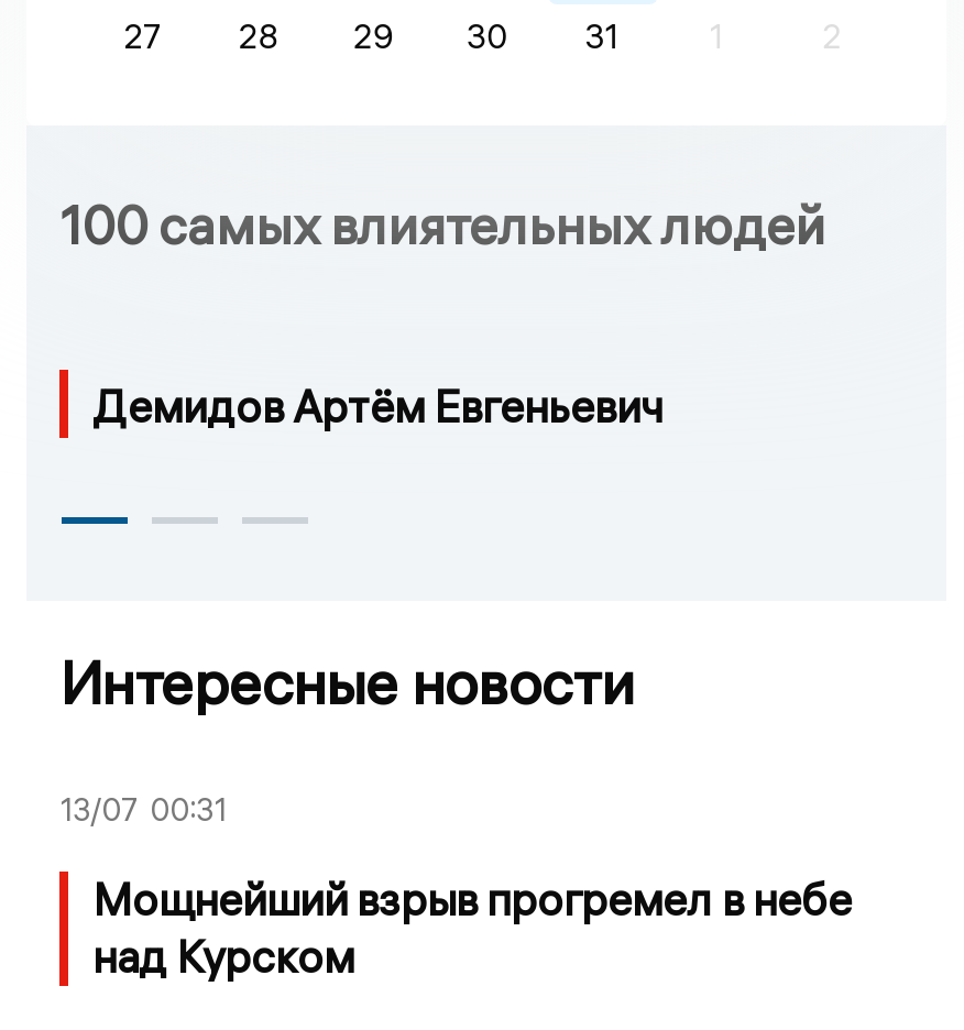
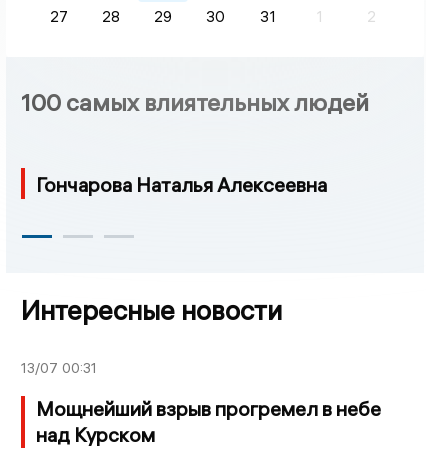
- Демидов Артём Евгеньевич
+ Гончарова Наталья Алексеевна
